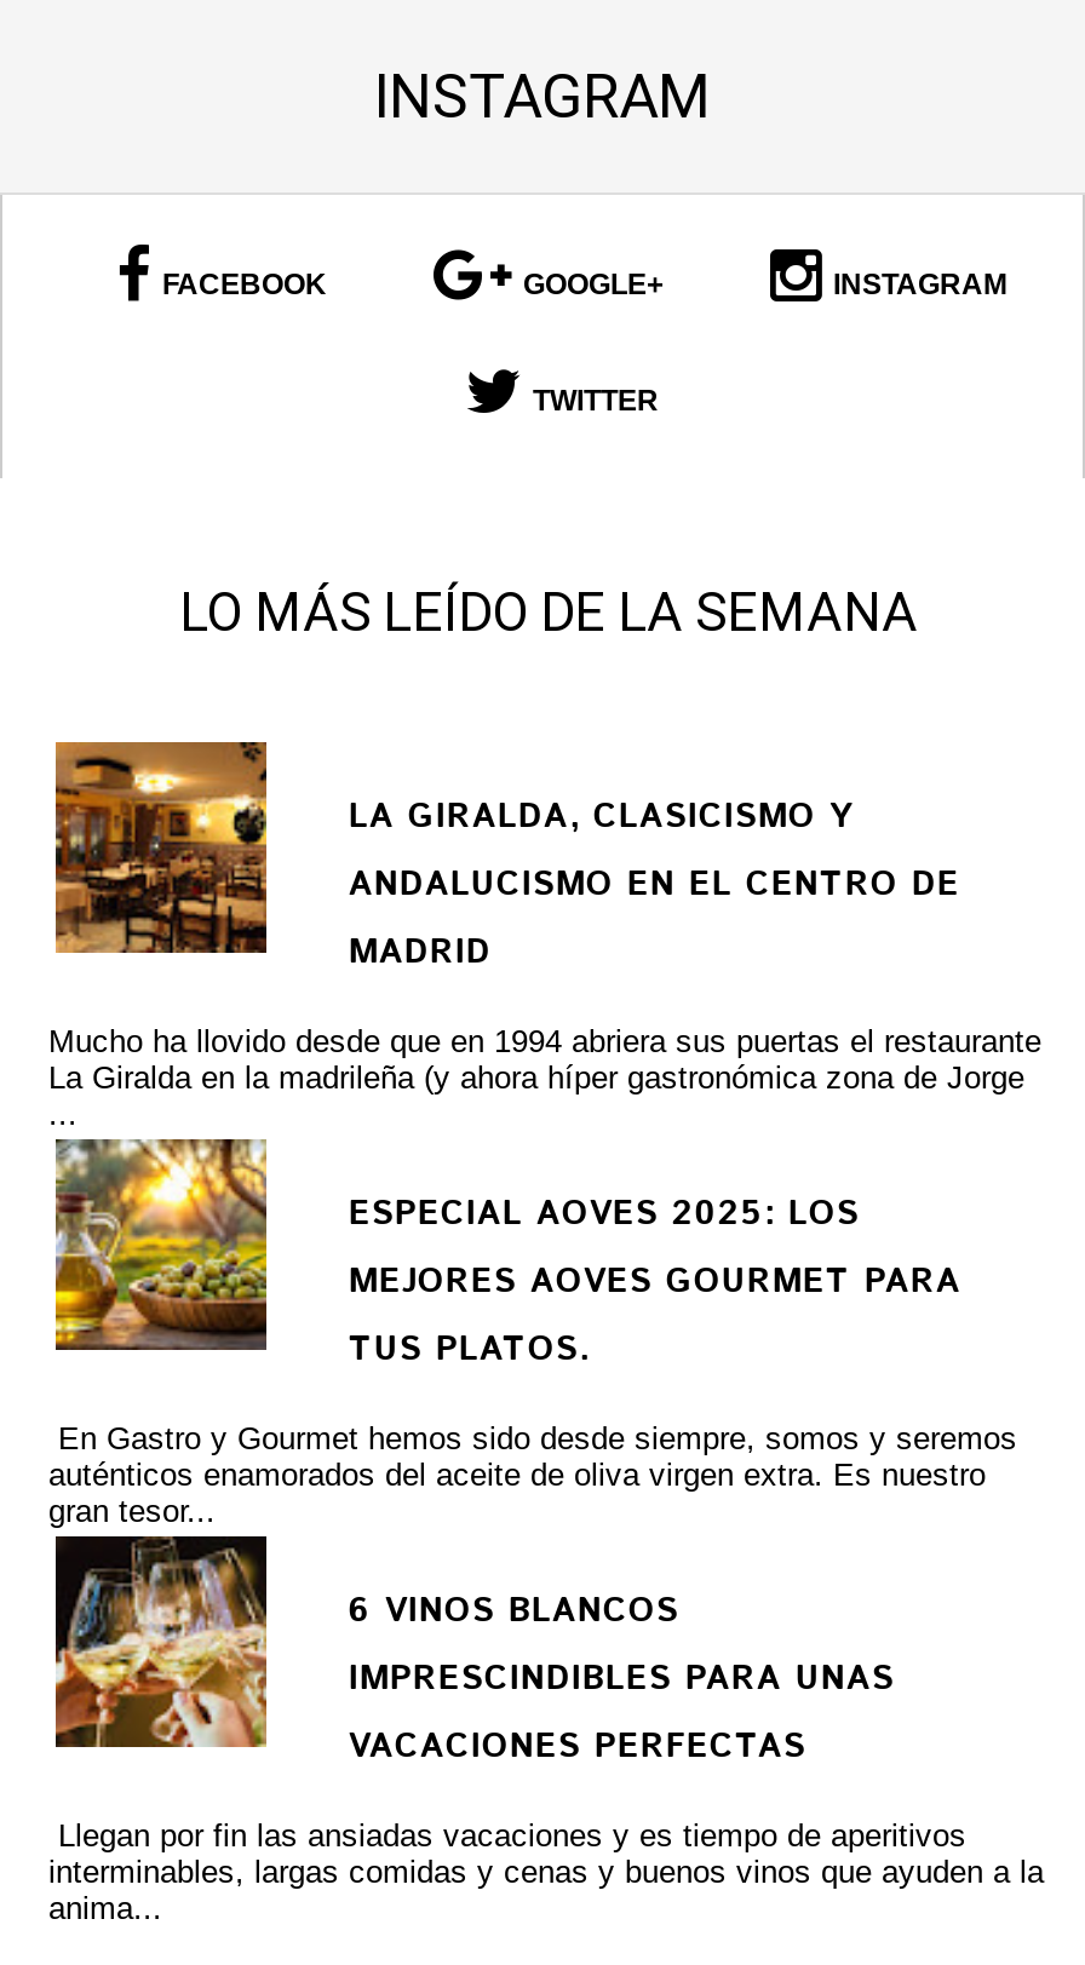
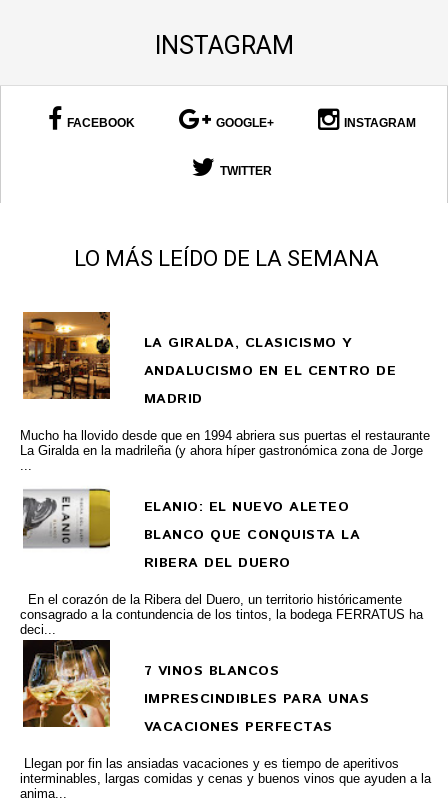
- [image]
- En Gastro y Gourmet hemos sido desde siempre, somos y seremos
- auténticos enamorados del aceite de oliva virgen extra. Es nuestro
- gran tesor...
+ [image]
+ En el corazón de la Ribera del Duero, un territorio históricamente
+ consagrado a la contundencia de los tintos, la bodega FERRATUS ha
+ deci...

- ESPECIAL AOVES 2025: LOS
- MEJORES AOVES GOURMET PARA
- TUS PLATOS.
+ ELANIO: EL NUEVO ALETEO
+ BLANCO QUE CONQUISTA LA
+ RIBERA DEL DUERO

- 6 VINOS BLANCOS
+ 7 VINOS BLANCOS
